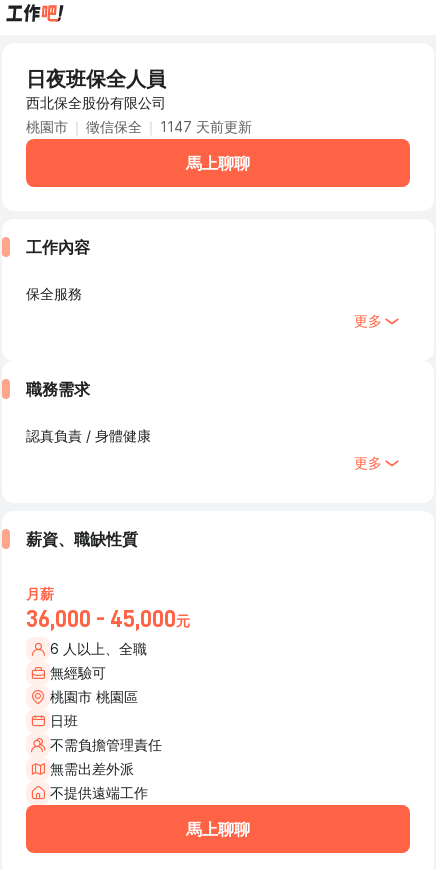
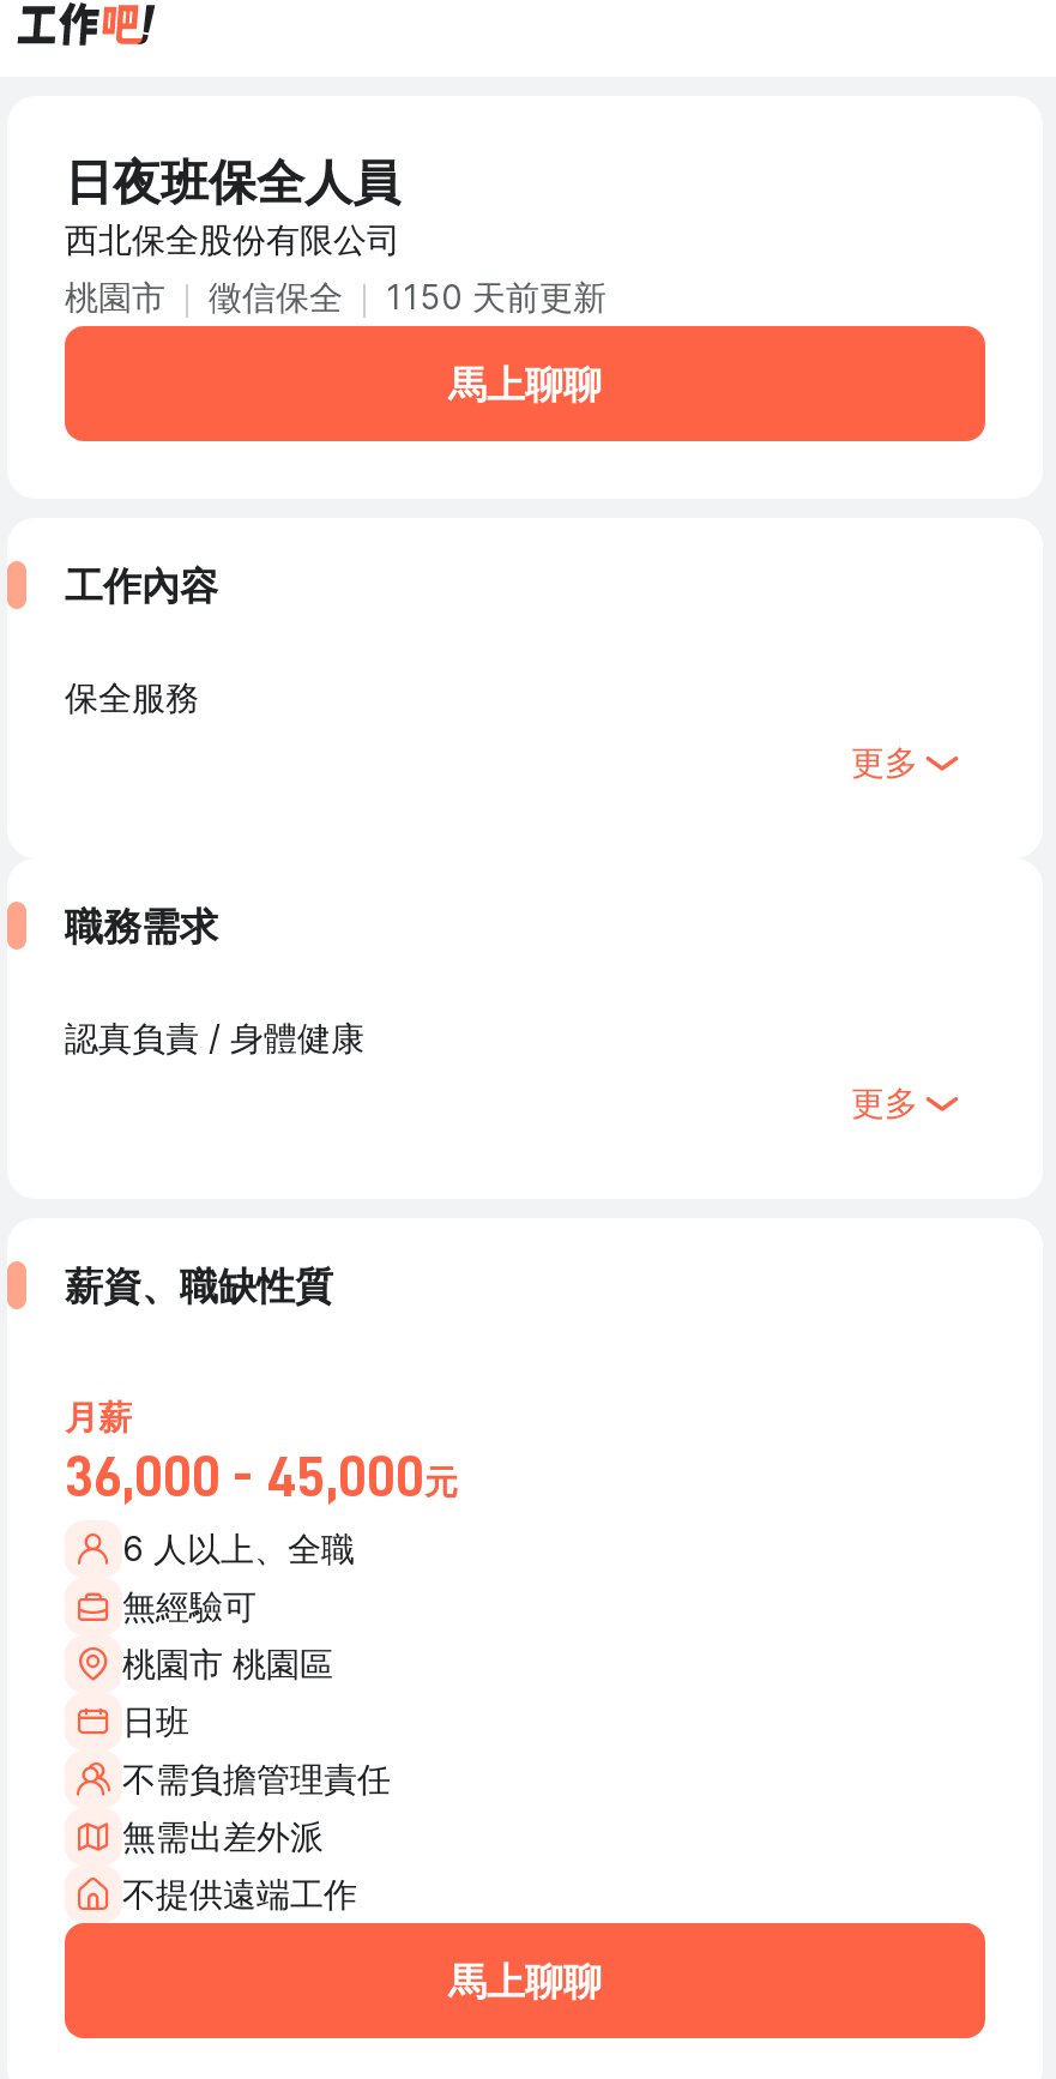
- 桃園市 徵信保全 1147 天前更新
+ 桃園市 徵信保全 1150 天前更新
